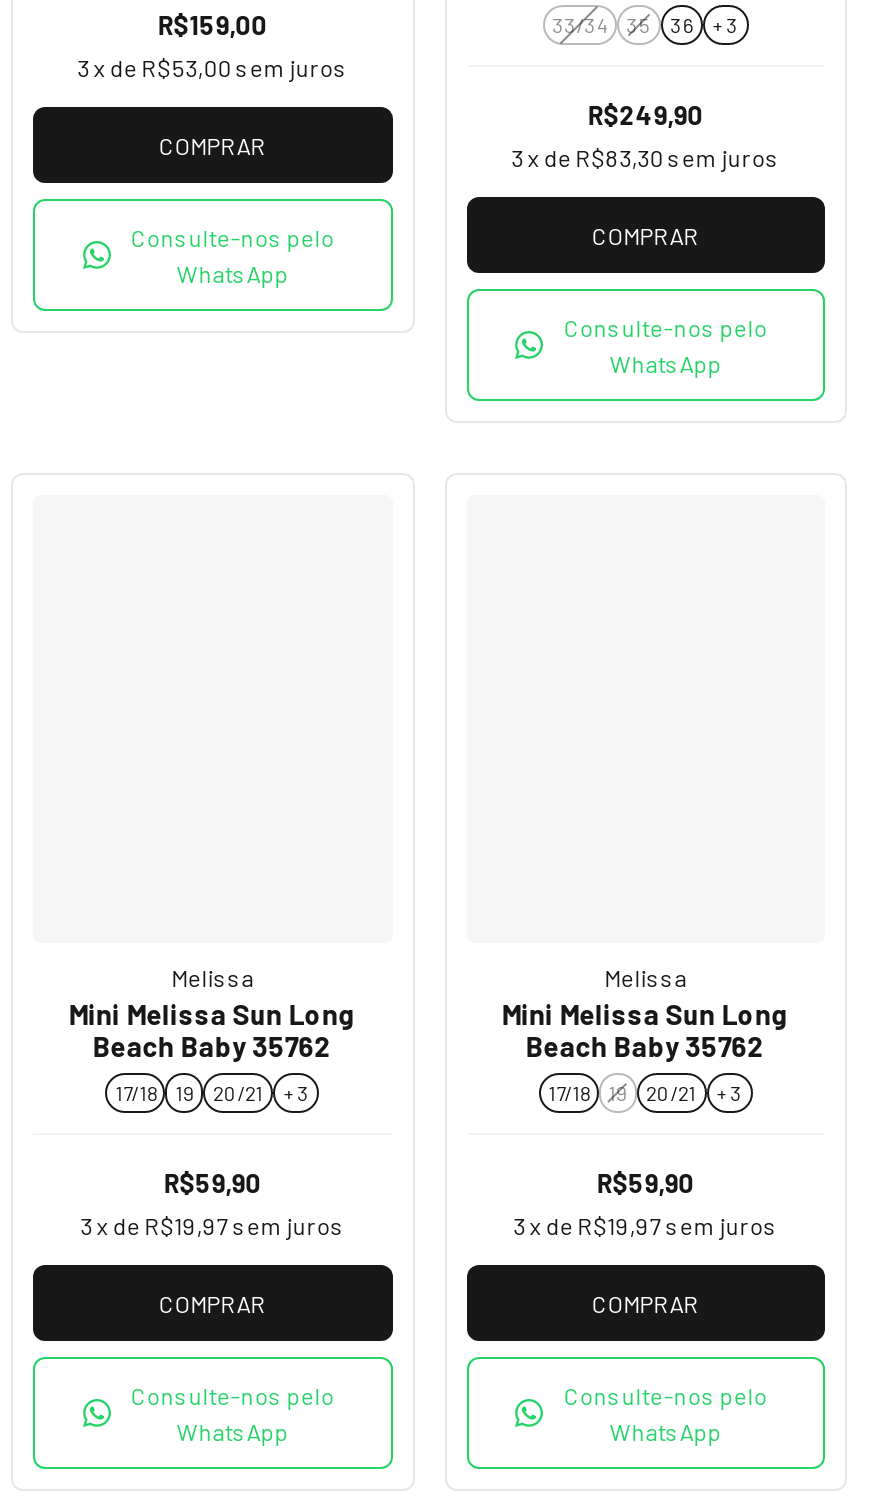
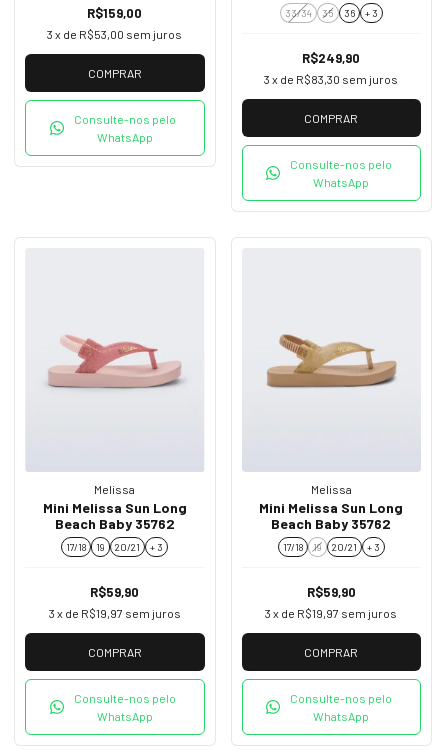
+ [image]

+ [image]
